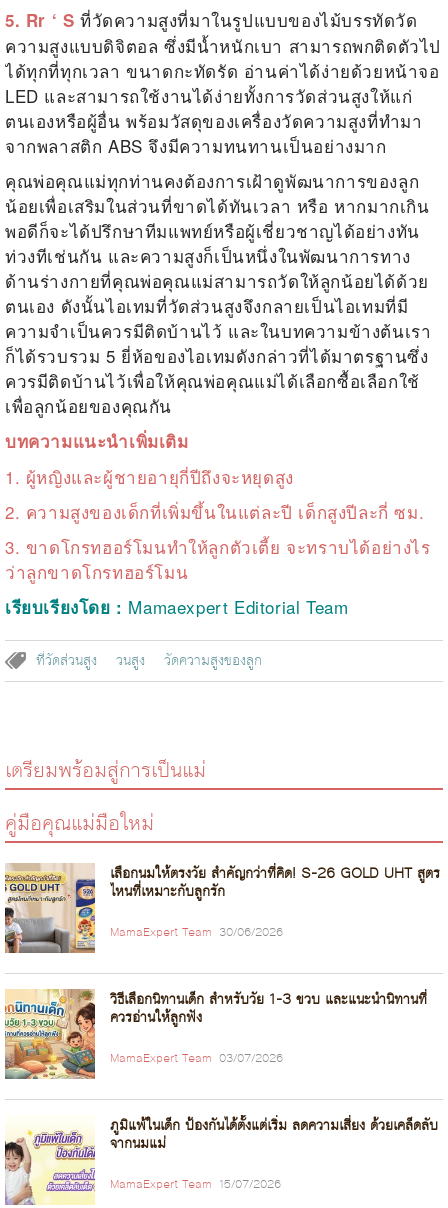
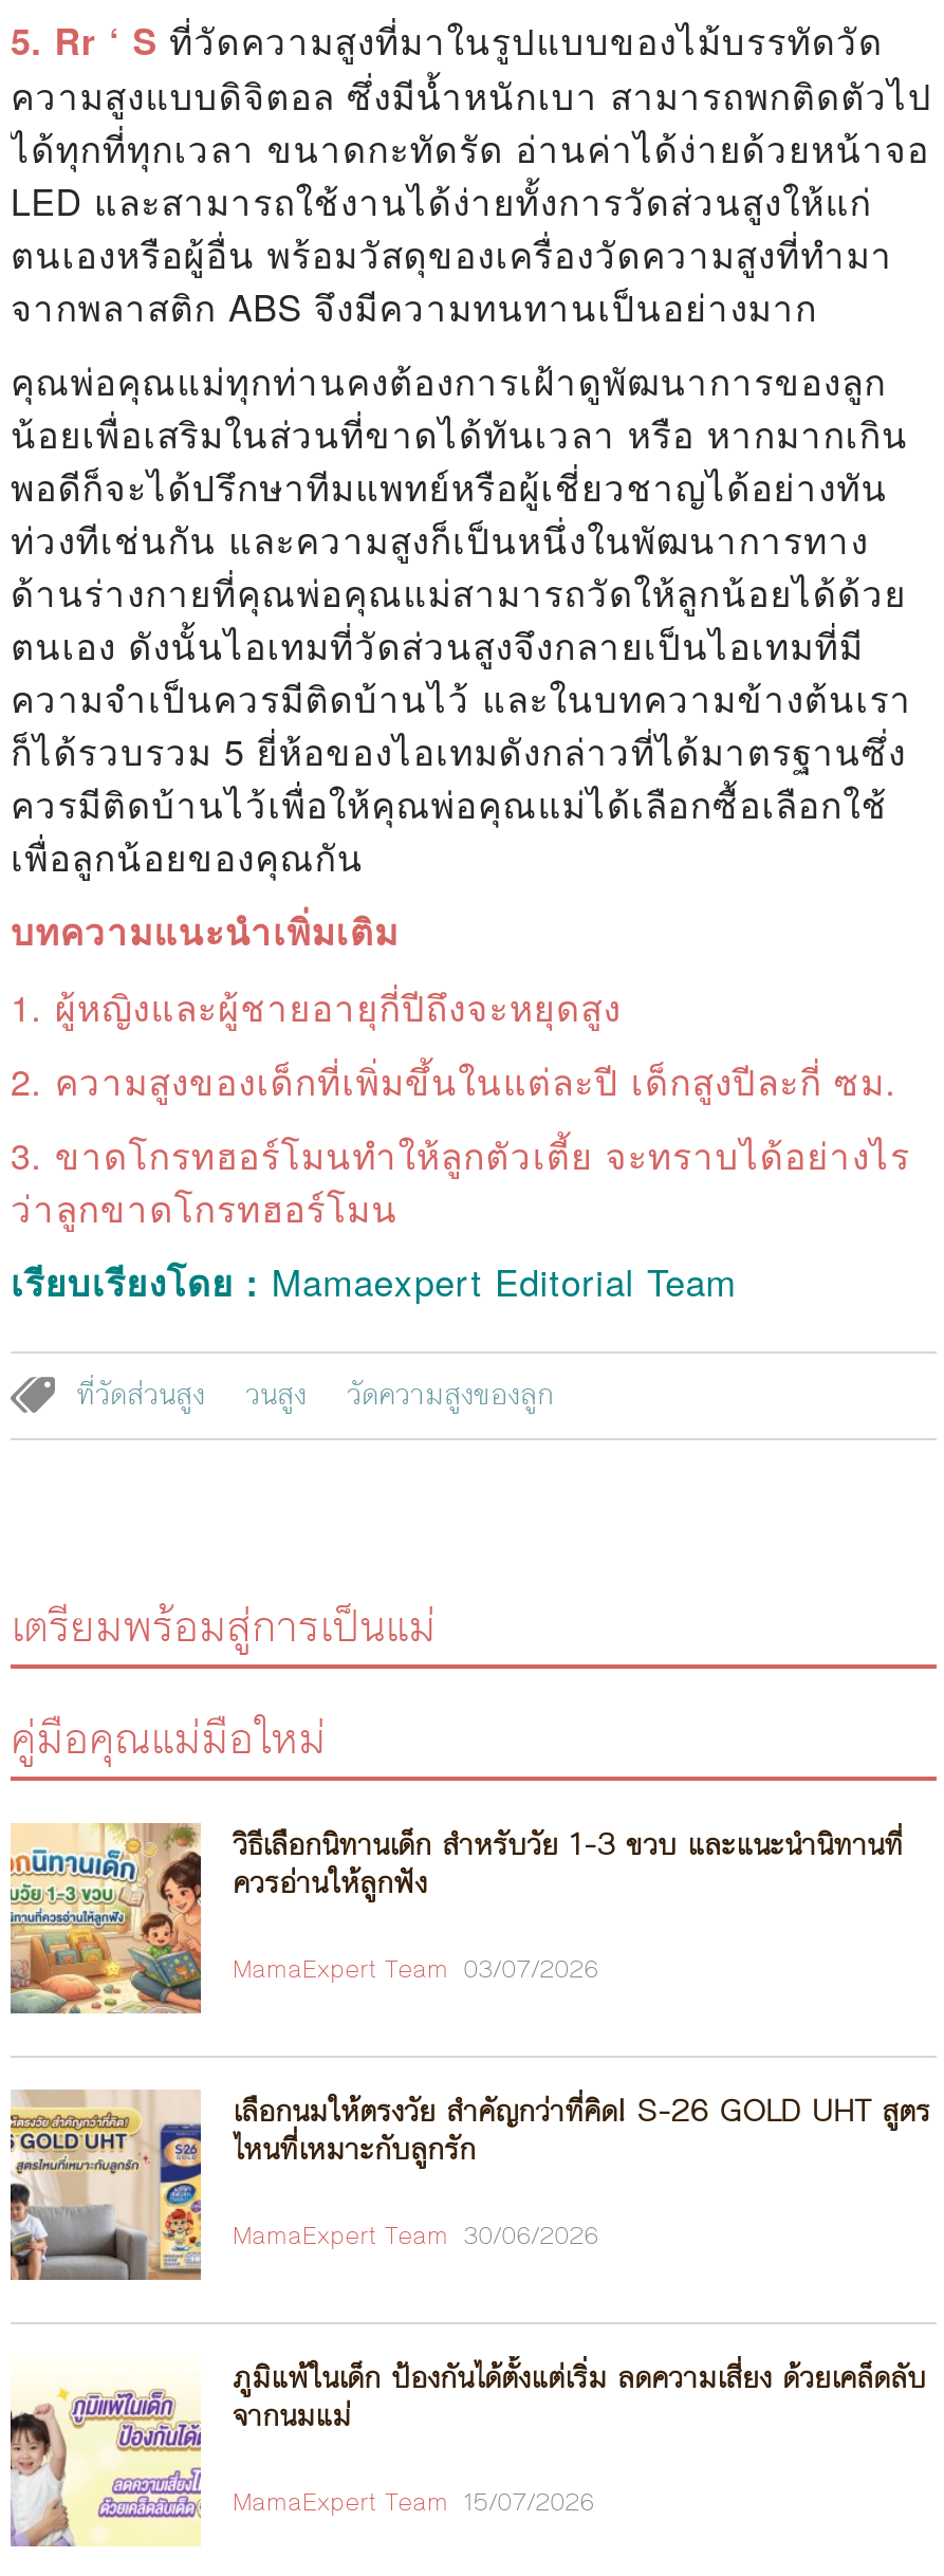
moved down: [image] | เลือกนมให้ตรงวัย สำคัญกว่าที่คิด! S-26 GOLD UHT สูตร | ไหนที่เหมาะกับลูกรัก | MamaExpert Team 30/06/2026

moved up: [image] | วิธีเลือกนิทานเด็ก สำหรับวัย 1-3 ขวบ และแนะนำนิทานที่ | ควรอ่านให้ลูกฟัง | MamaExpert Team 03/07/2026
